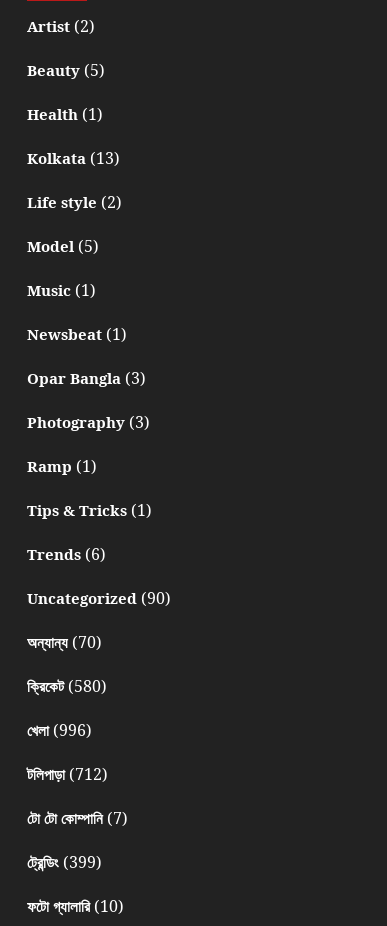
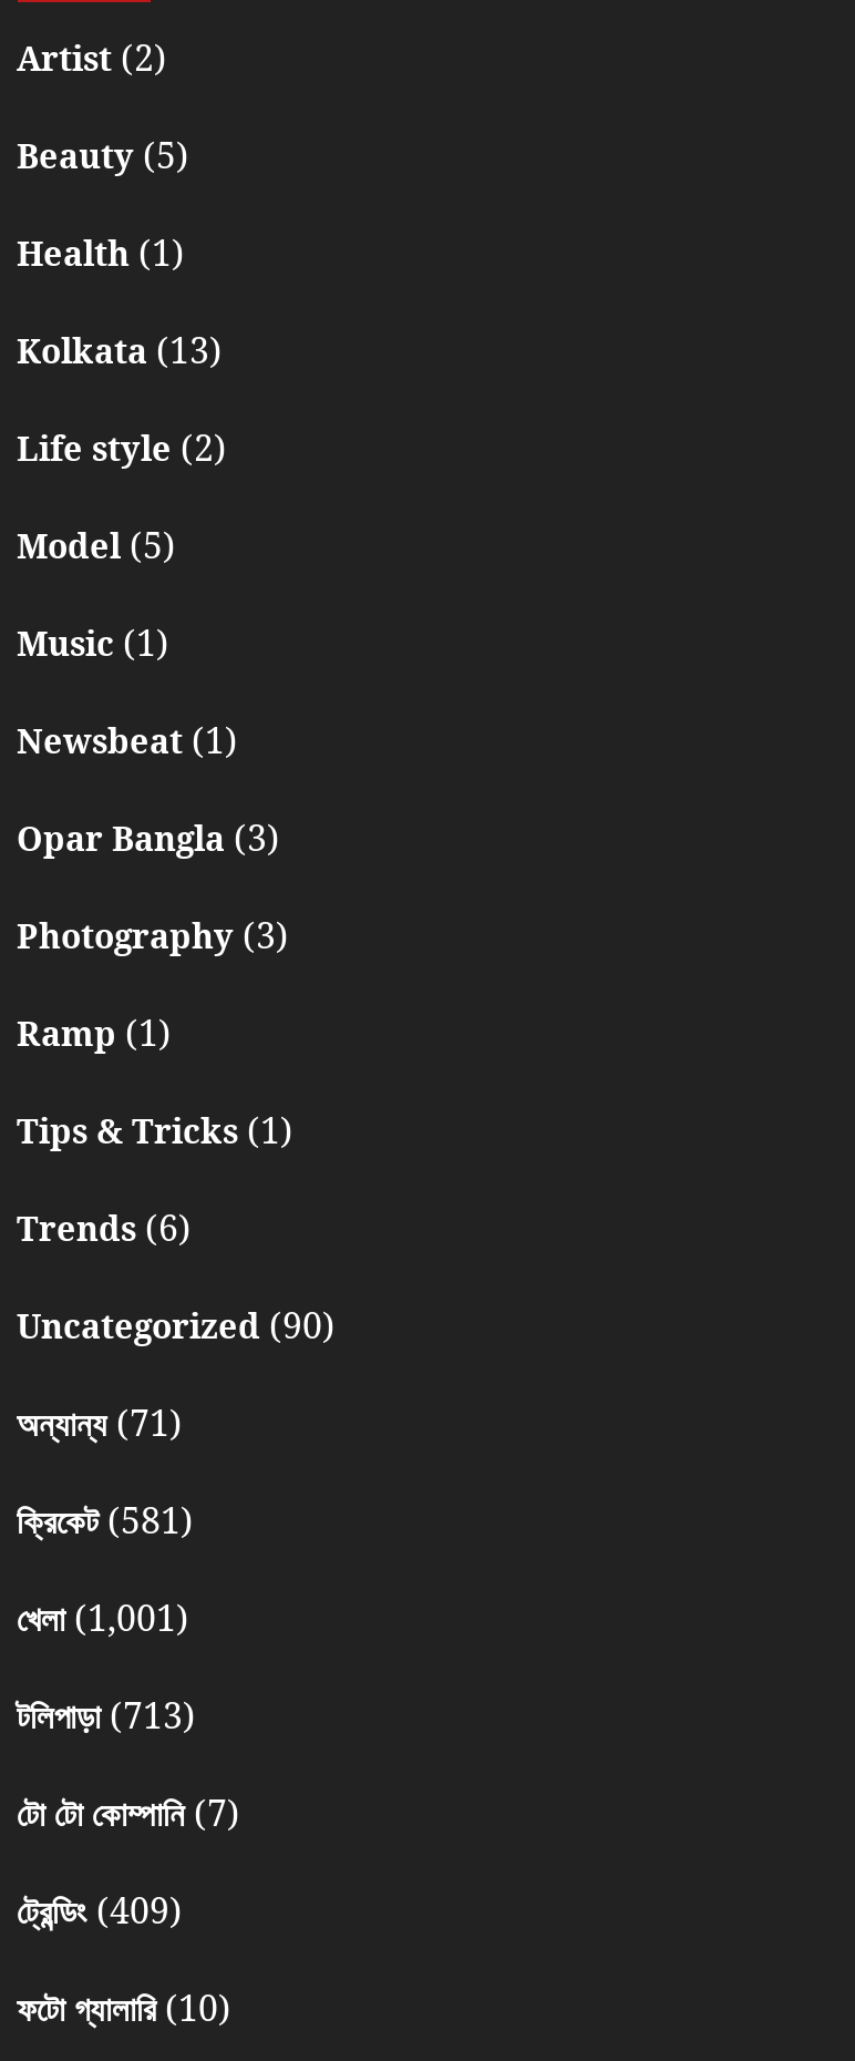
- অন্যান্য (70)
+ অন্যান্য (71)

- ক্রিকেট (580)
+ ক্রিকেট (581)

- খেলা (996)
+ খেলা (1,001)

- টলিপাড়া (712)
+ টলিপাড়া (713)

- ট্রেন্ডিং (399)
+ ট্রেন্ডিং (409)
